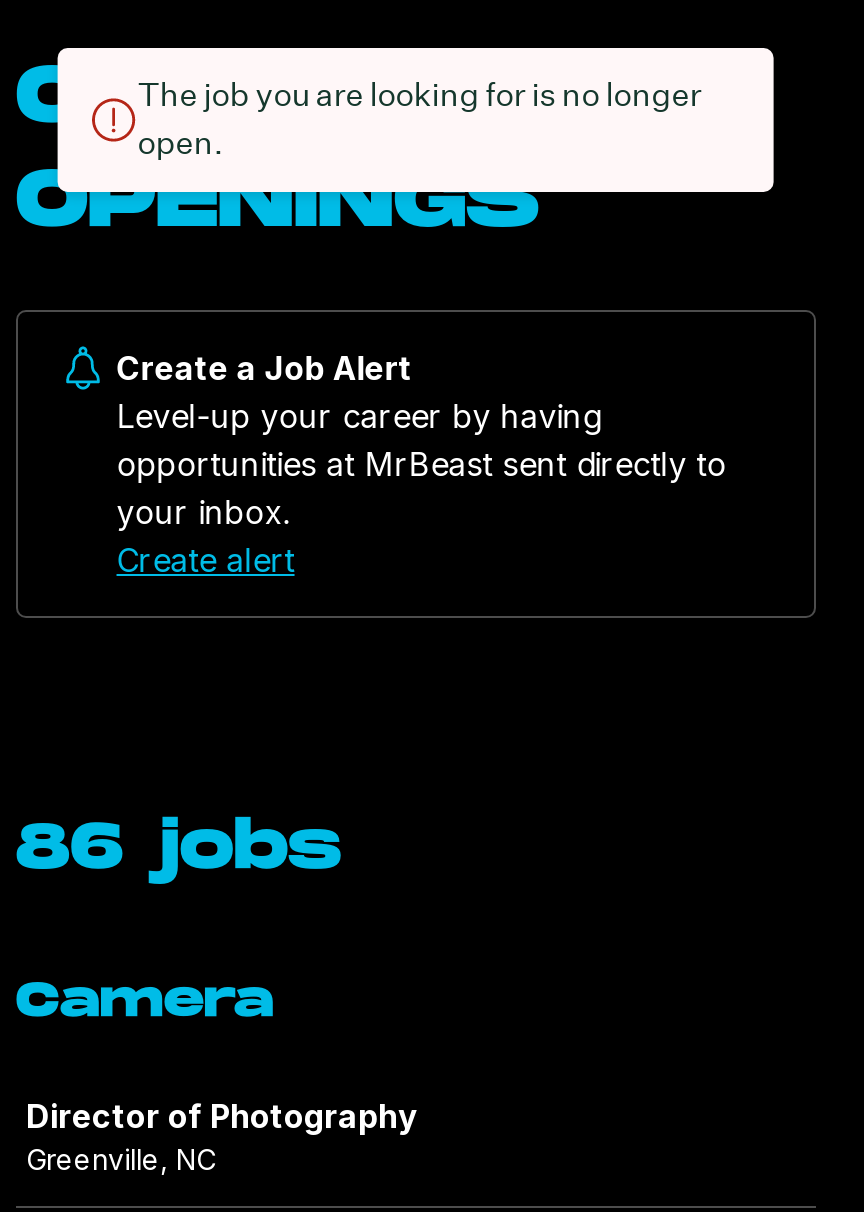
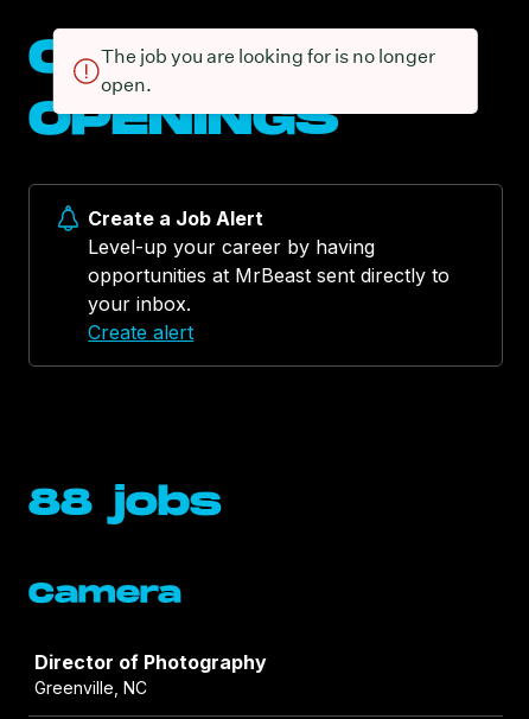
- 86 jobs
+ 88 jobs
